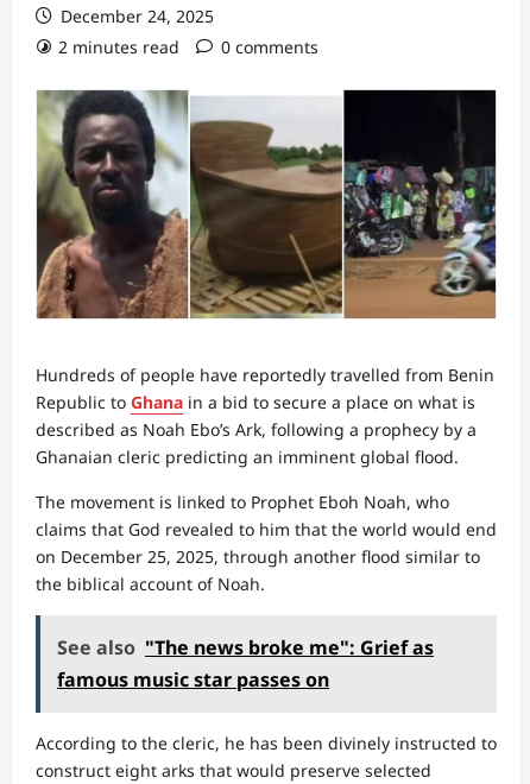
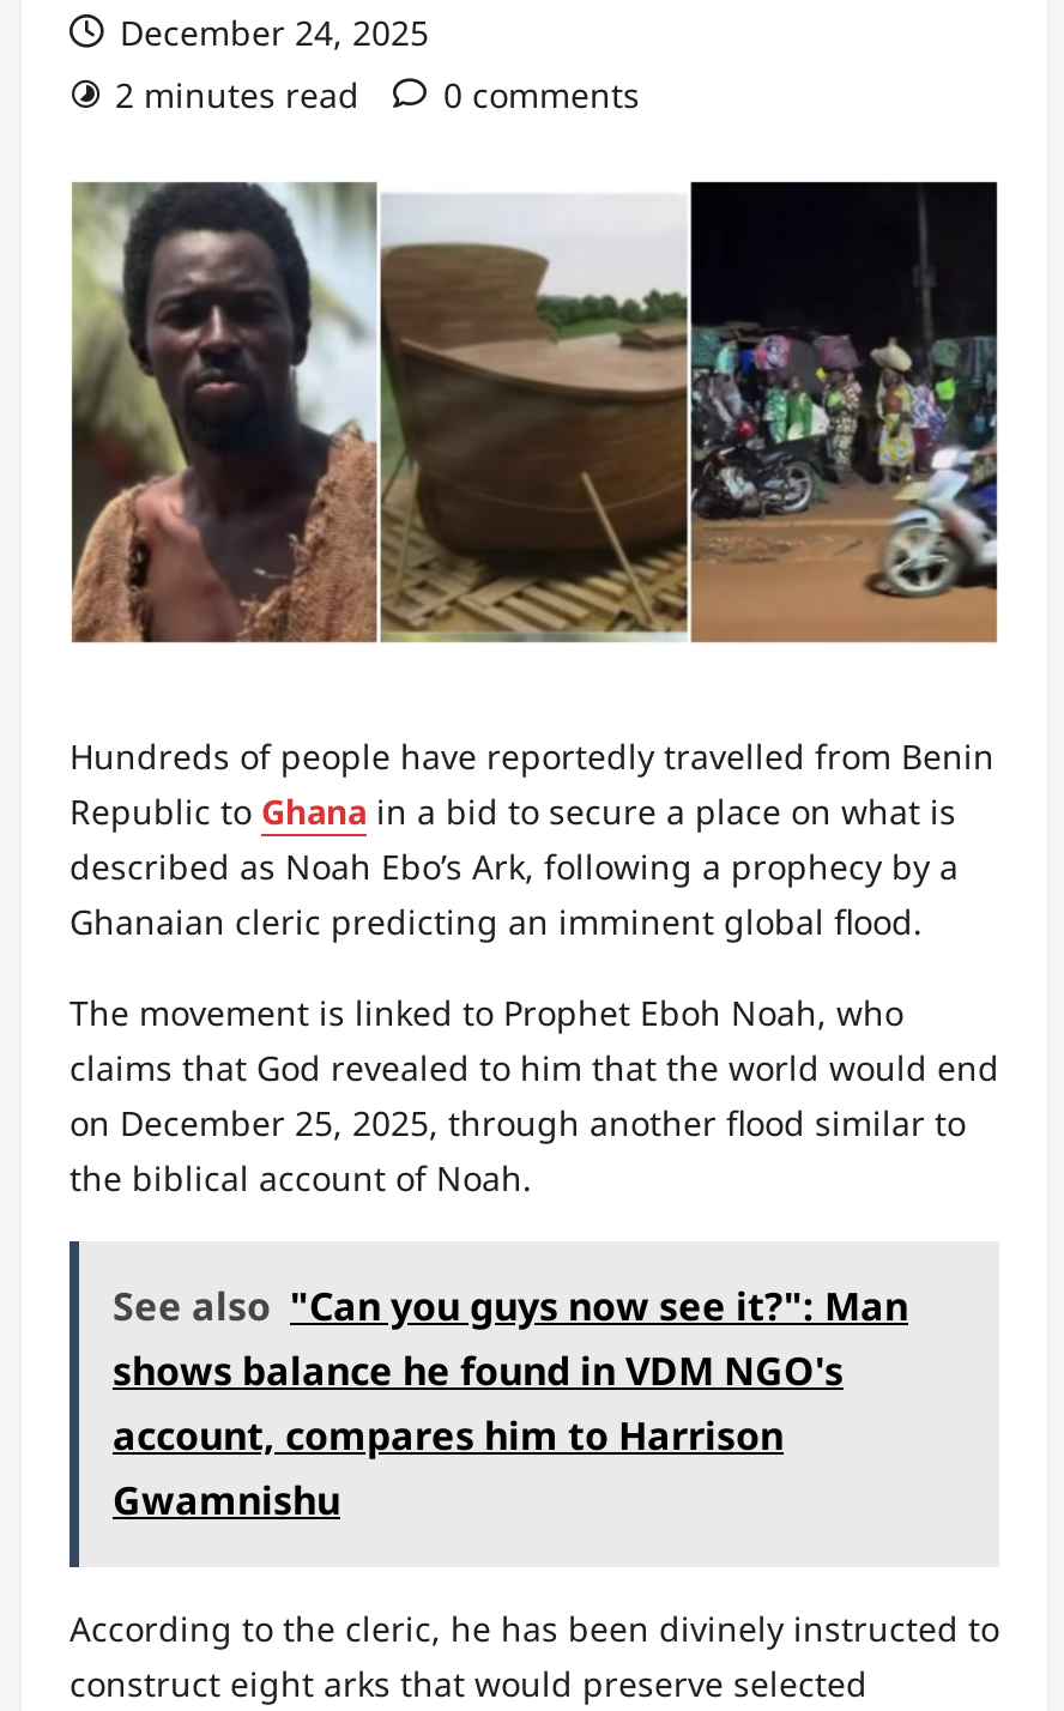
- See also "The news broke me": Grief as
- famous music star passes on
+ See also "Can you guys now see it?": Man
+ shows balance he found in VDM NGO's
+ account, compares him to Harrison
+ Gwamnishu
